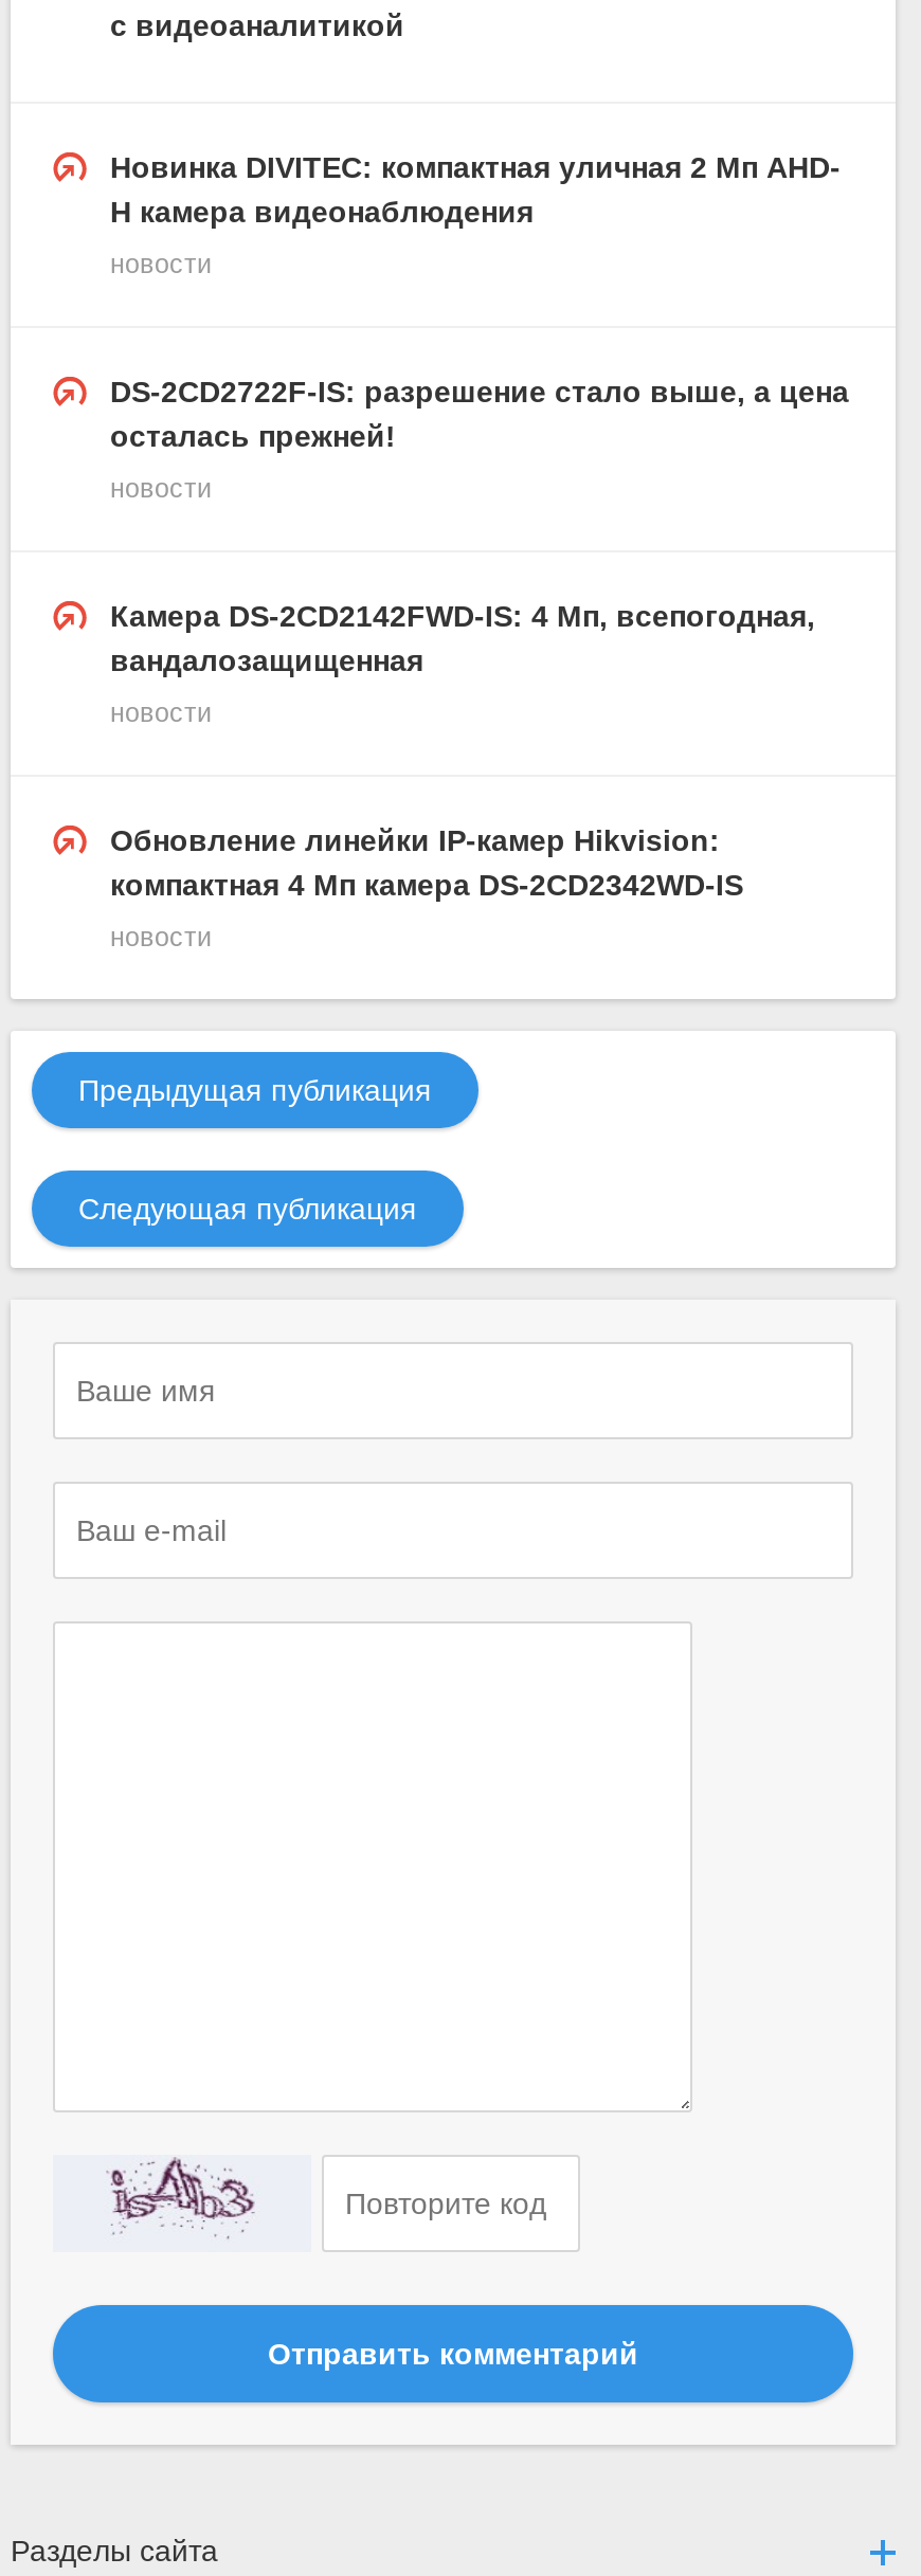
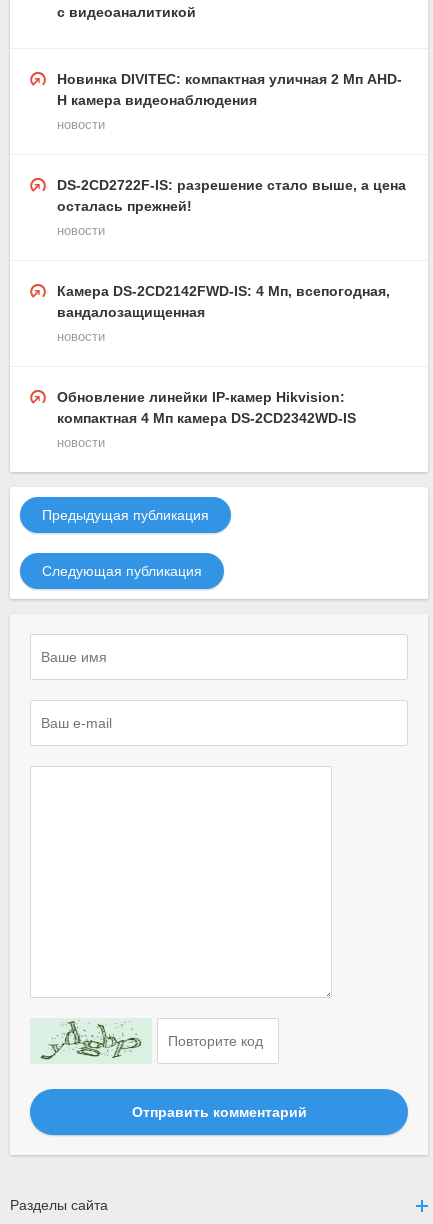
- [image]
+ [image]
